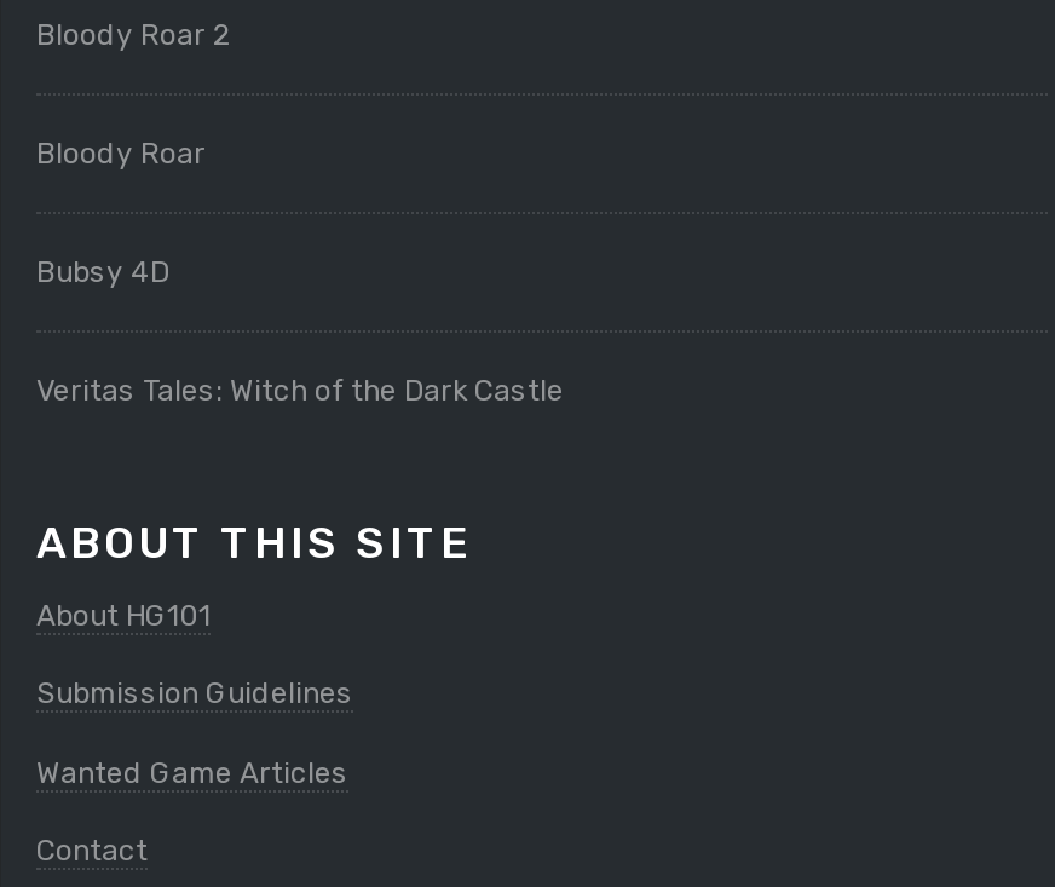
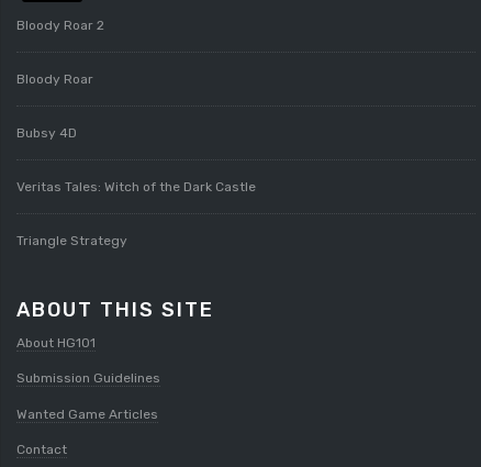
+ Triangle Strategy
